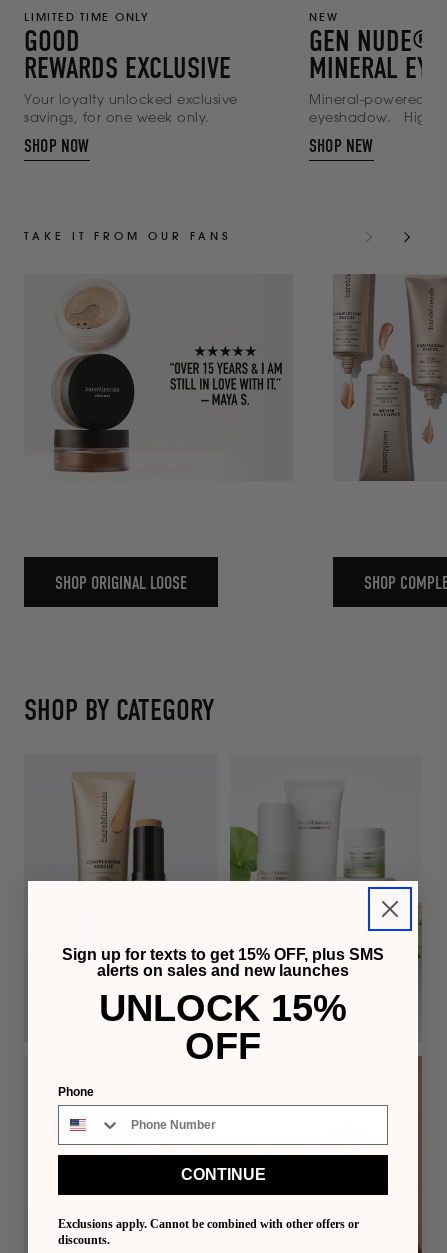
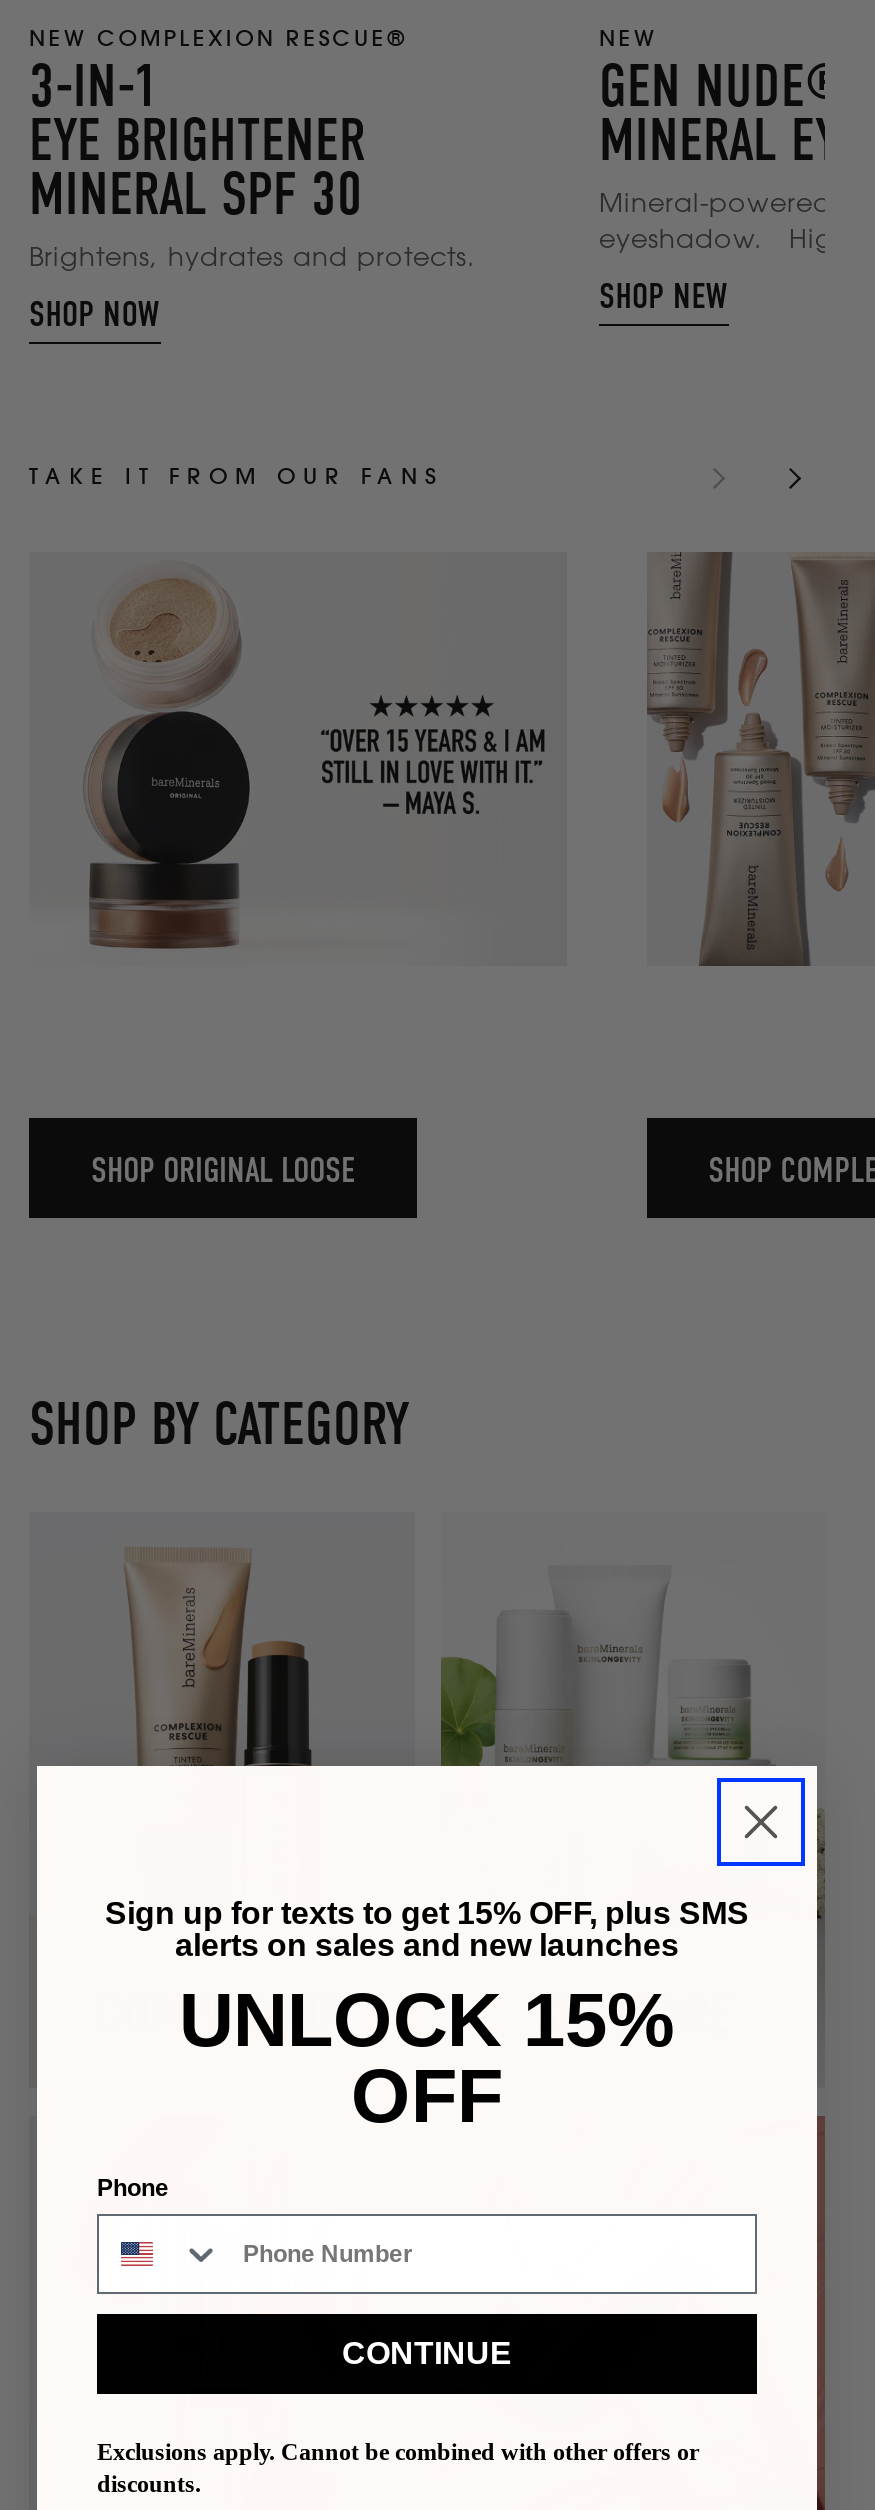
- LIMITED TIME ONLY
- GOOD
- REWARDS EXCLUSIVE
- Your loyalty unlocked exclusive
- savings, for one week only.
+ NEW COMPLEXION RESCUE®
+ 3-IN-1
+ EYE BRIGHTENER
+ MINERAL SPF 30
+ Brightens, hydrates and protects.
